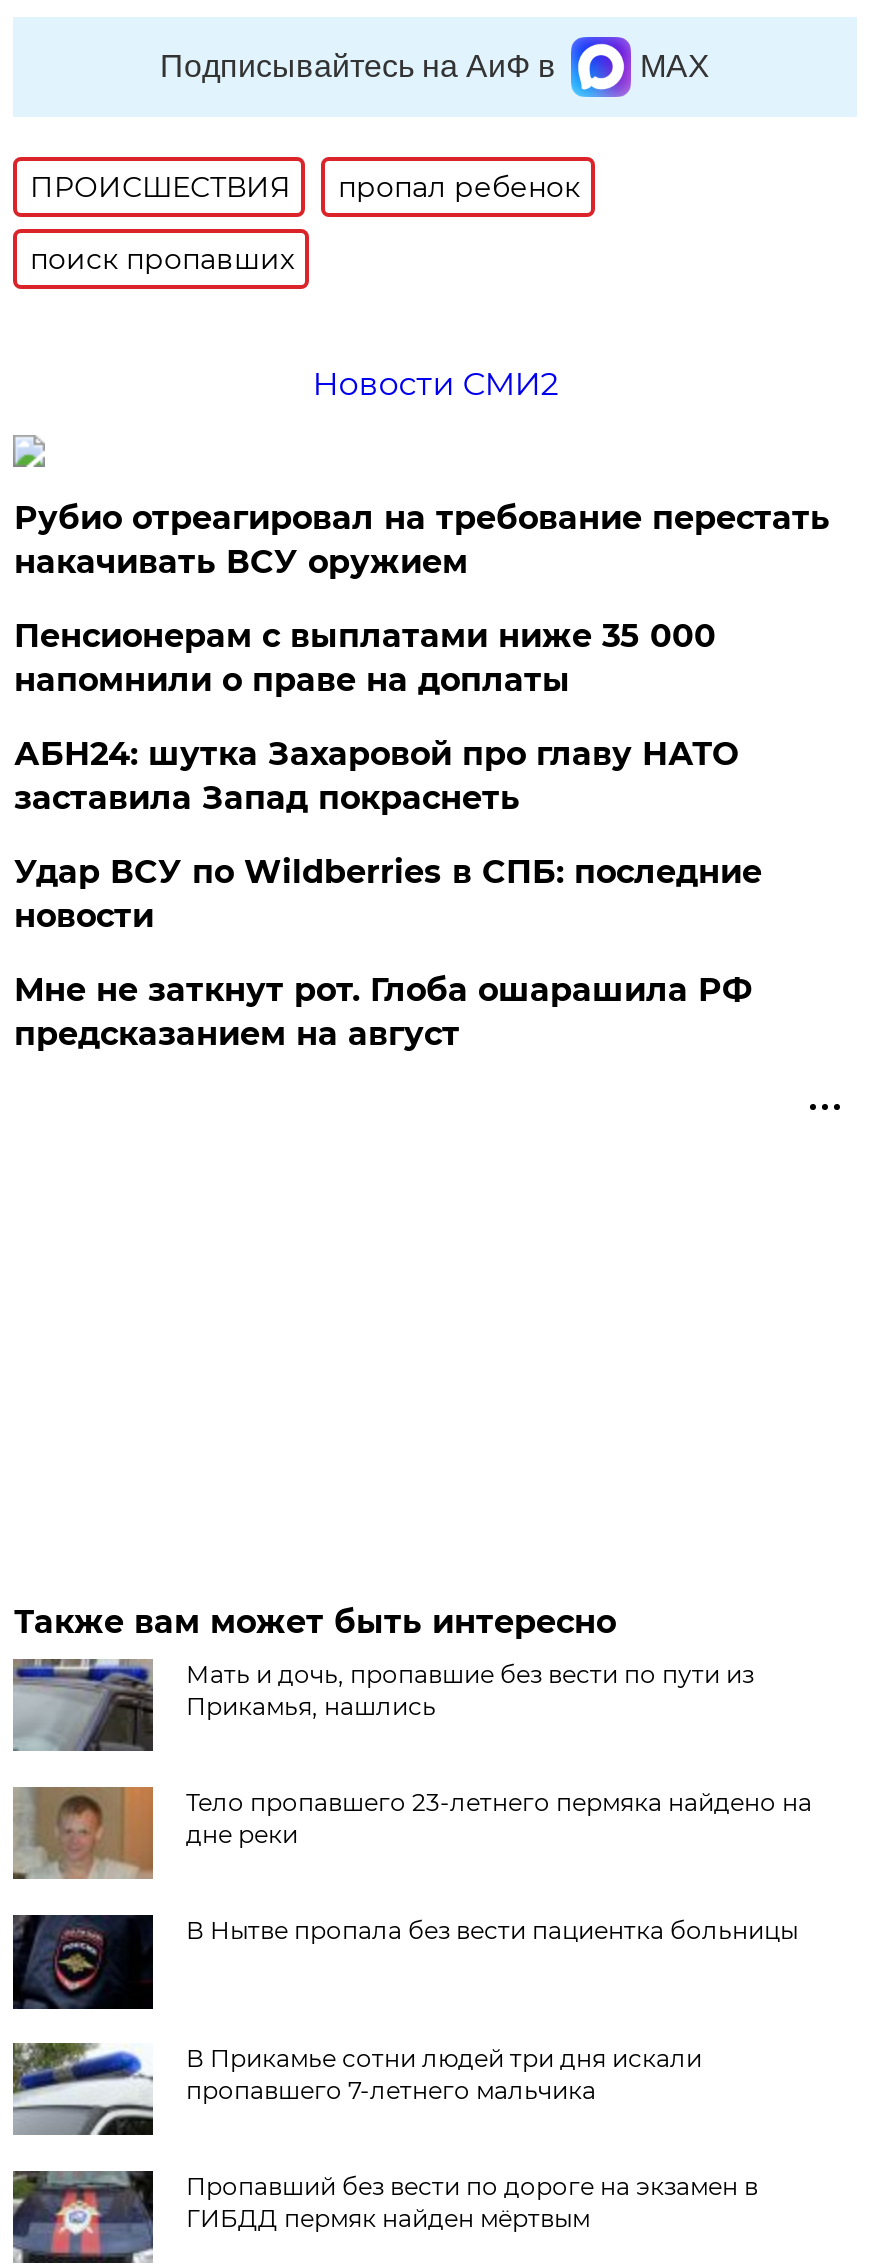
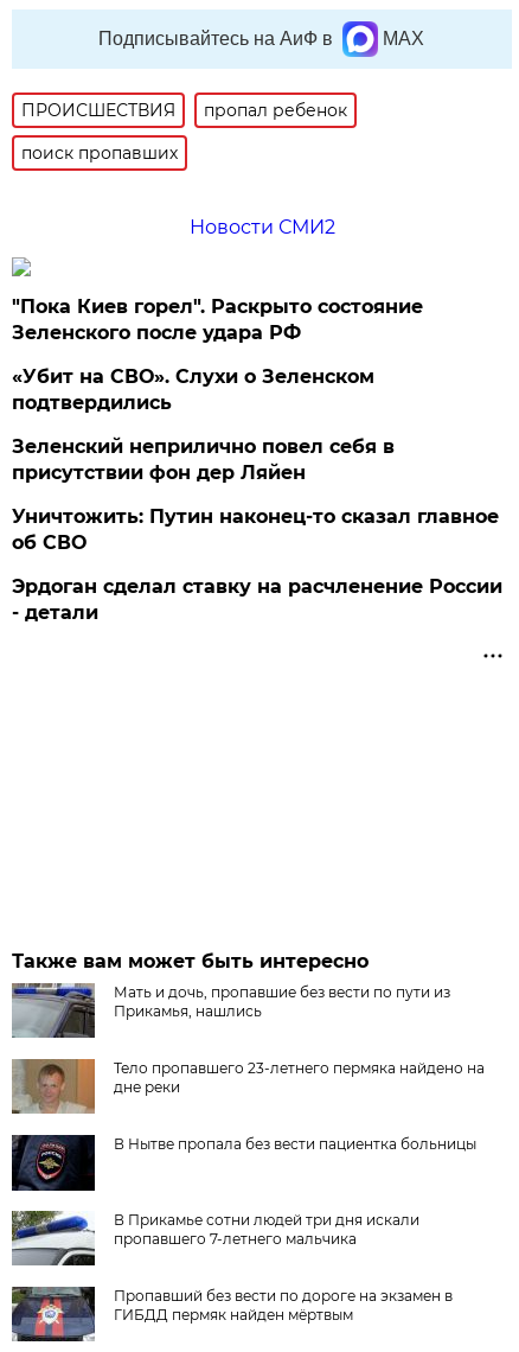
- Рубио отреагировал на требование перестать
- накачивать ВСУ оружием
+ "Пока Киев горел". Раскрыто состояние
+ Зеленского после удара РФ

- Пенсионерам с выплатами ниже 35 000
- напомнили о праве на доплаты
+ «Убит на СВО». Слухи о Зеленском
+ подтвердились

- АБН24: шутка Захаровой про главу НАТО
- заставила Запад покраснеть
+ Зеленский неприлично повел cебя в
+ присутствии фон дер Ляйен

- Удар ВСУ по Wildberries в СПБ: последние
- новости
+ Уничтожить: Путин наконец-то сказал главное
+ об СВО

- Мне не заткнут рот. Глоба ошарашила РФ
- предсказанием на август
+ Эрдоган сделал ставку на расчленение России
+ - детали
